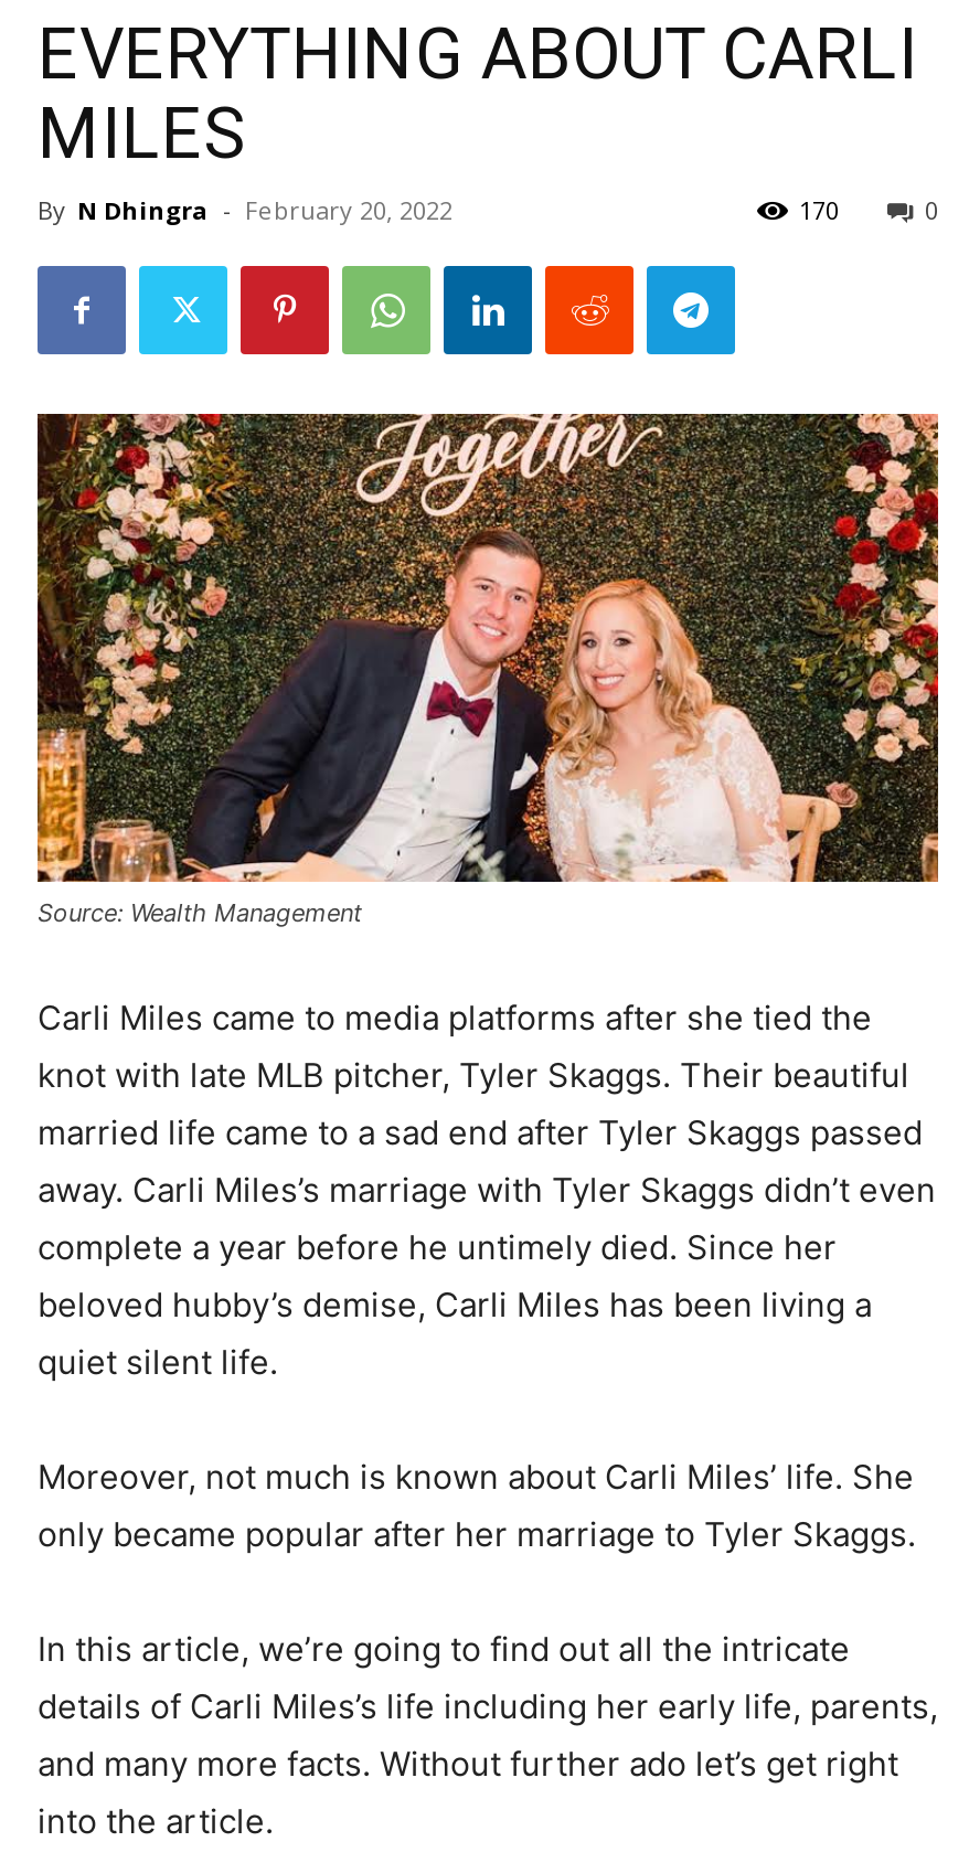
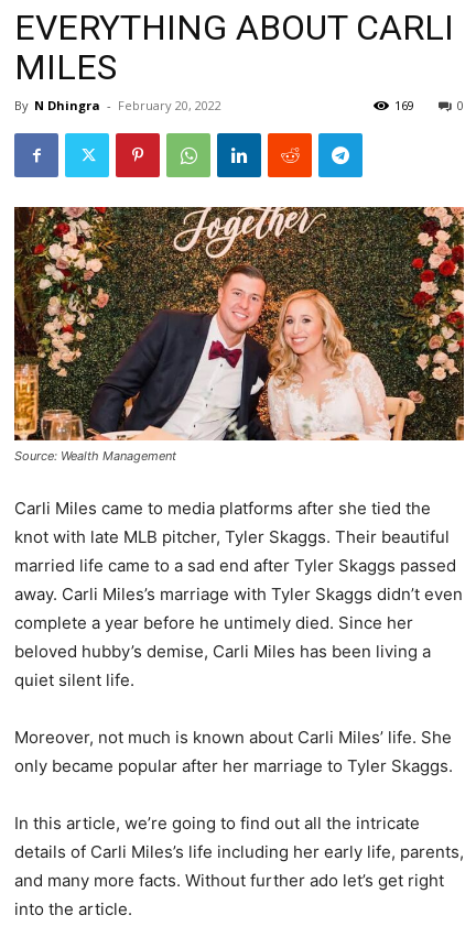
- 170
+ 169
